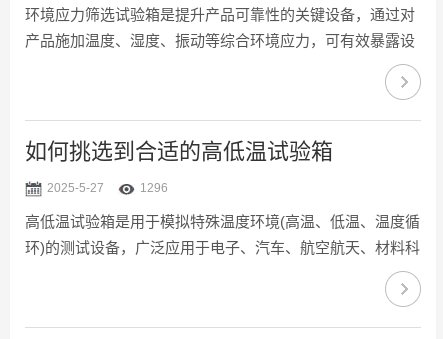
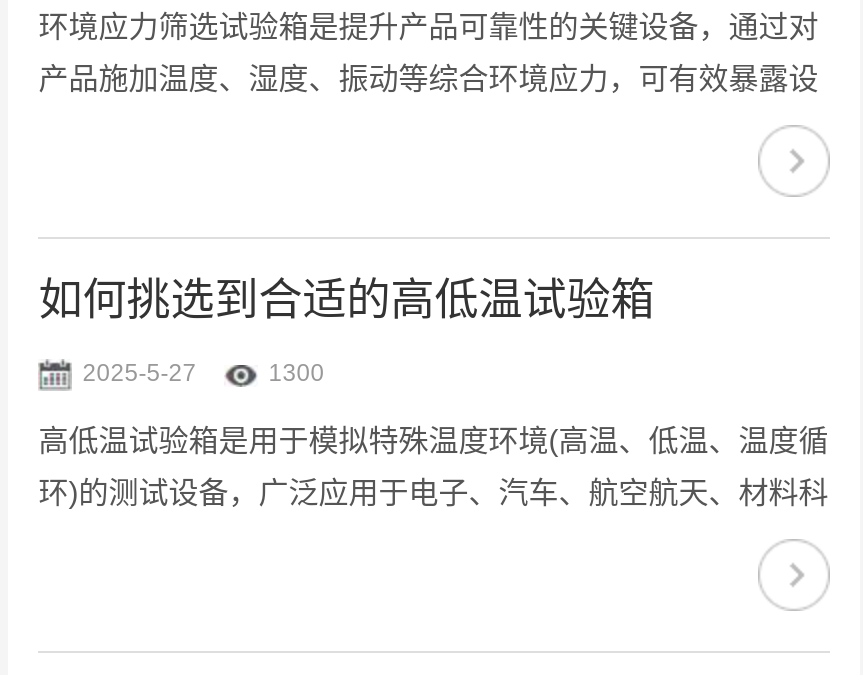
- 1296
+ 1300
